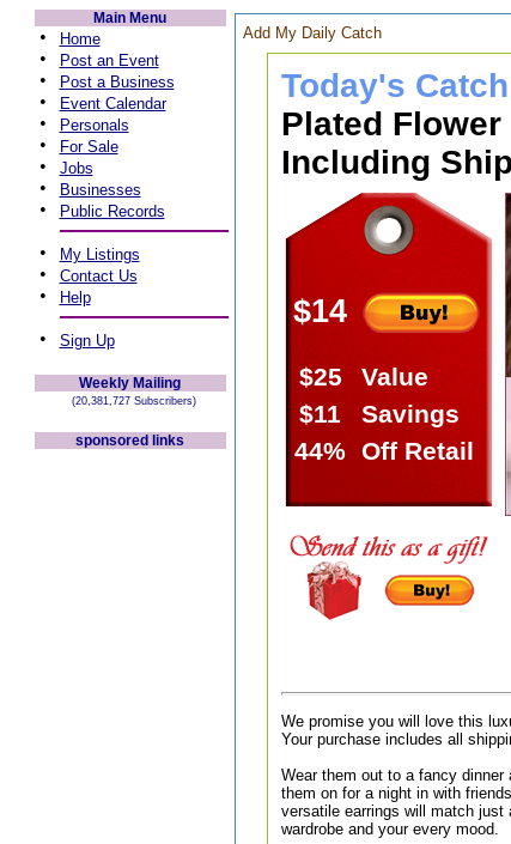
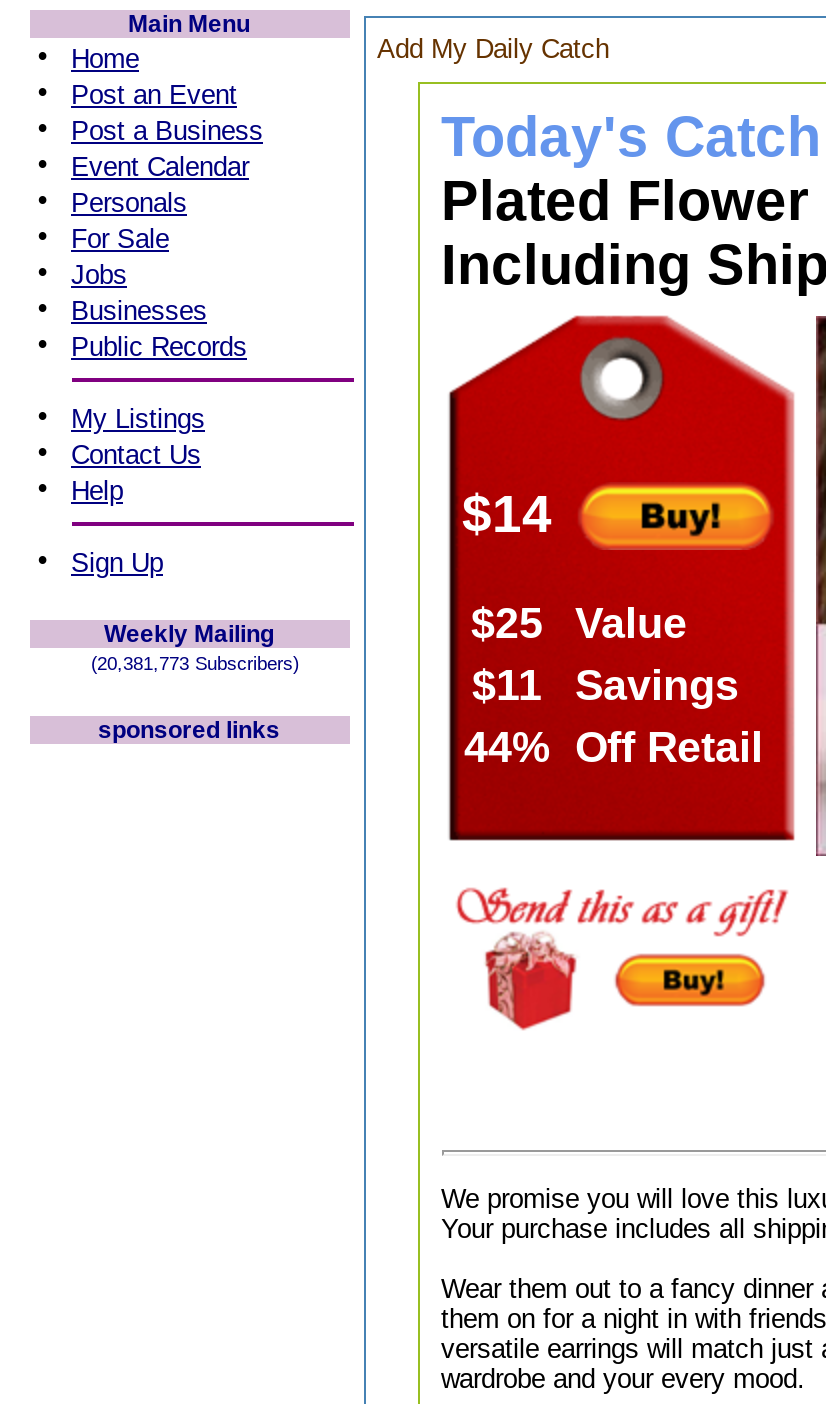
- (20,381,727 Subscribers)
+ (20,381,773 Subscribers)
